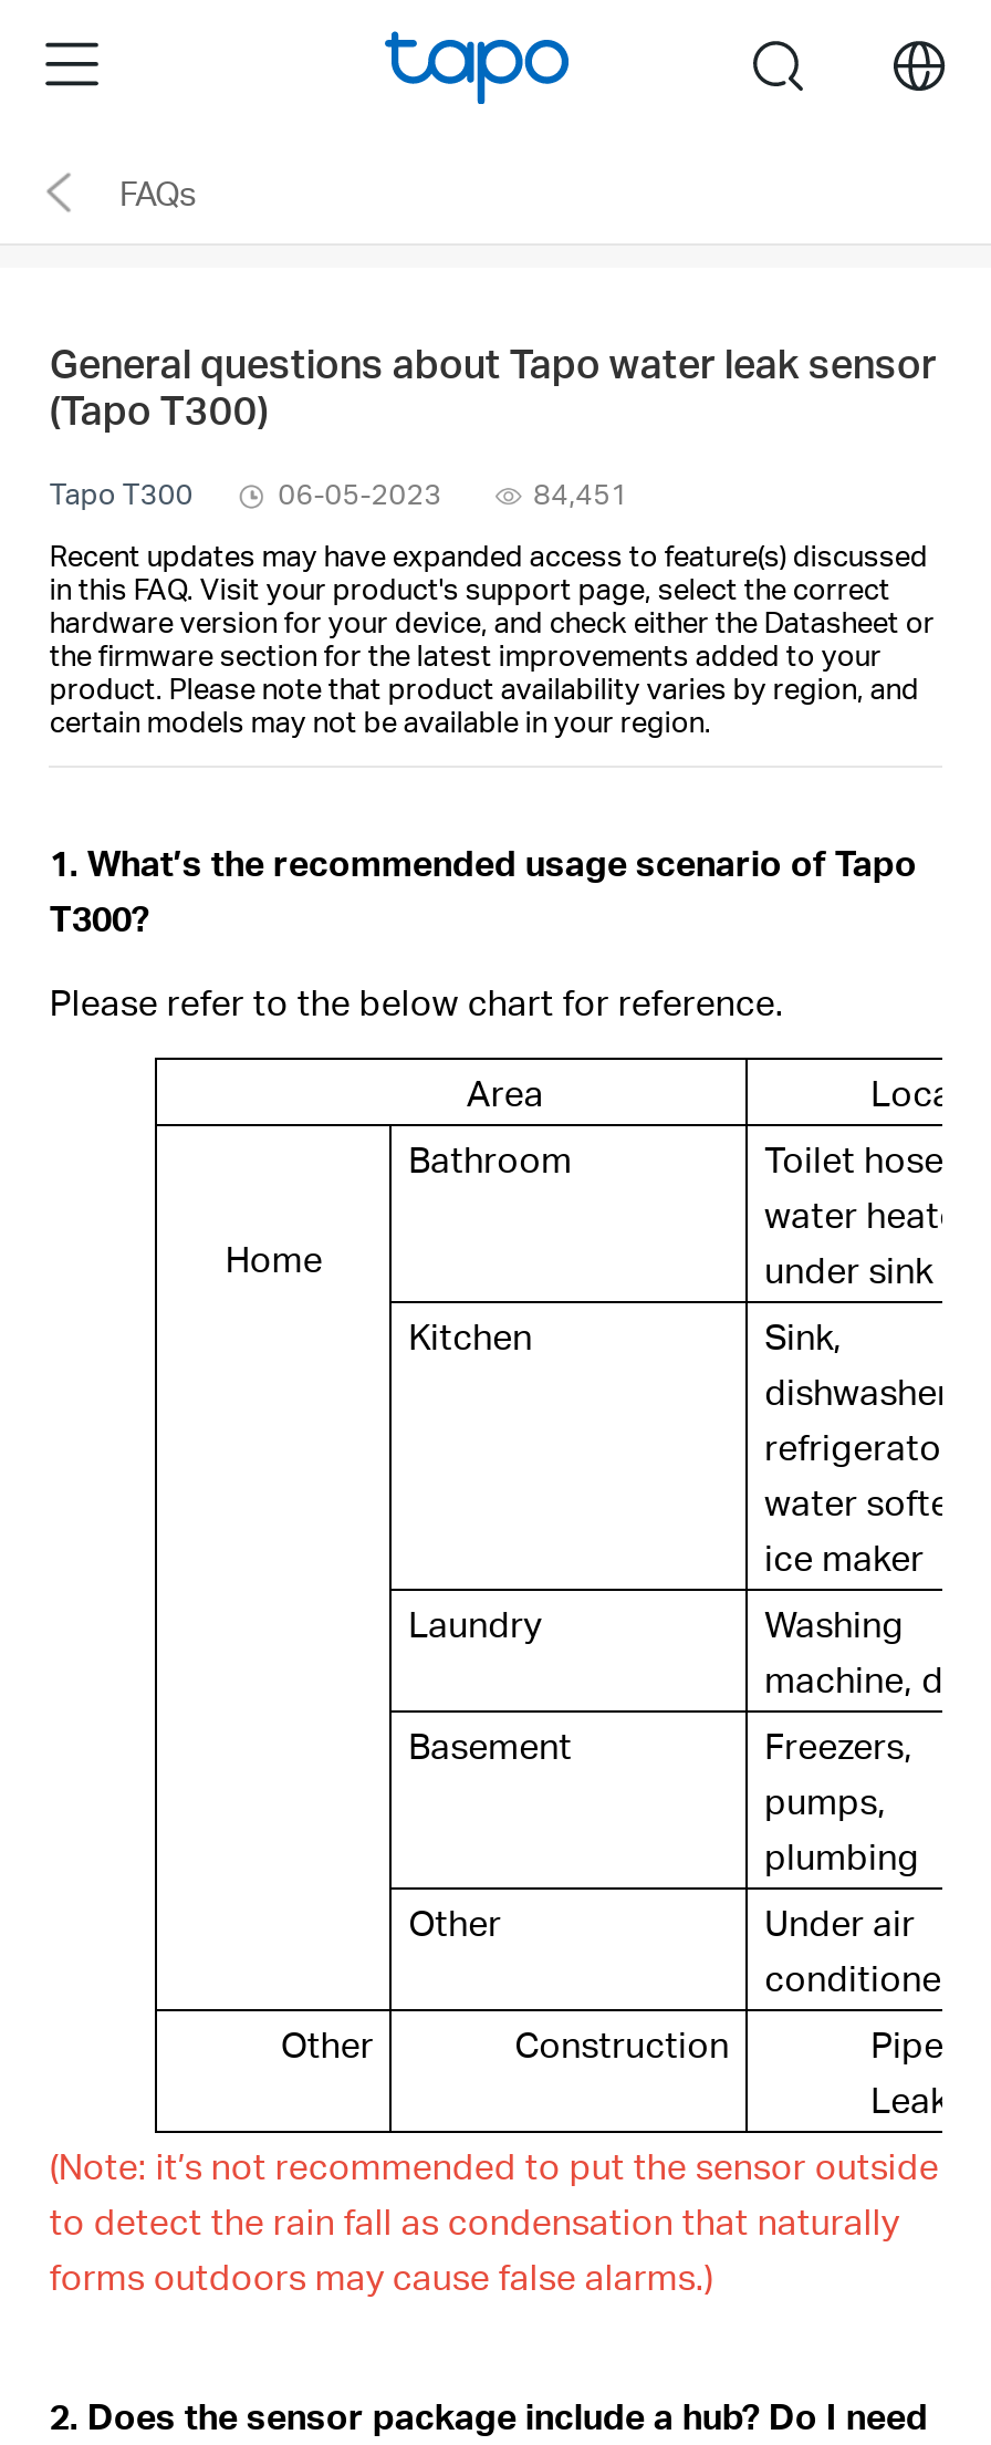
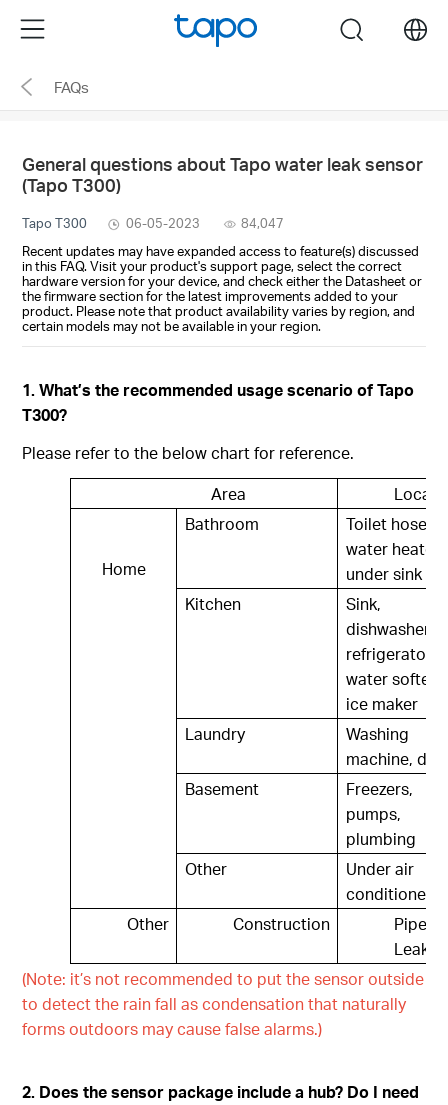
- 84,451
+ 84,047
